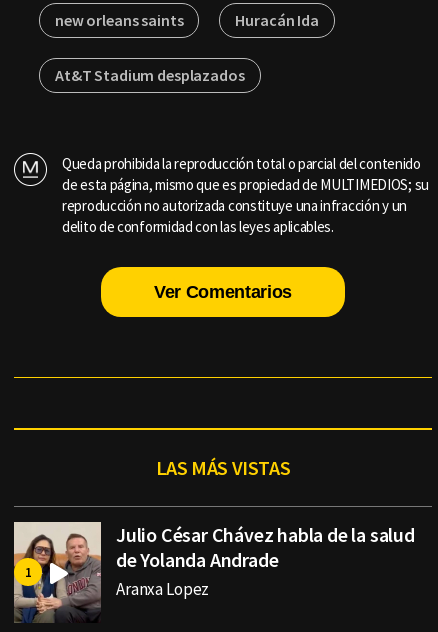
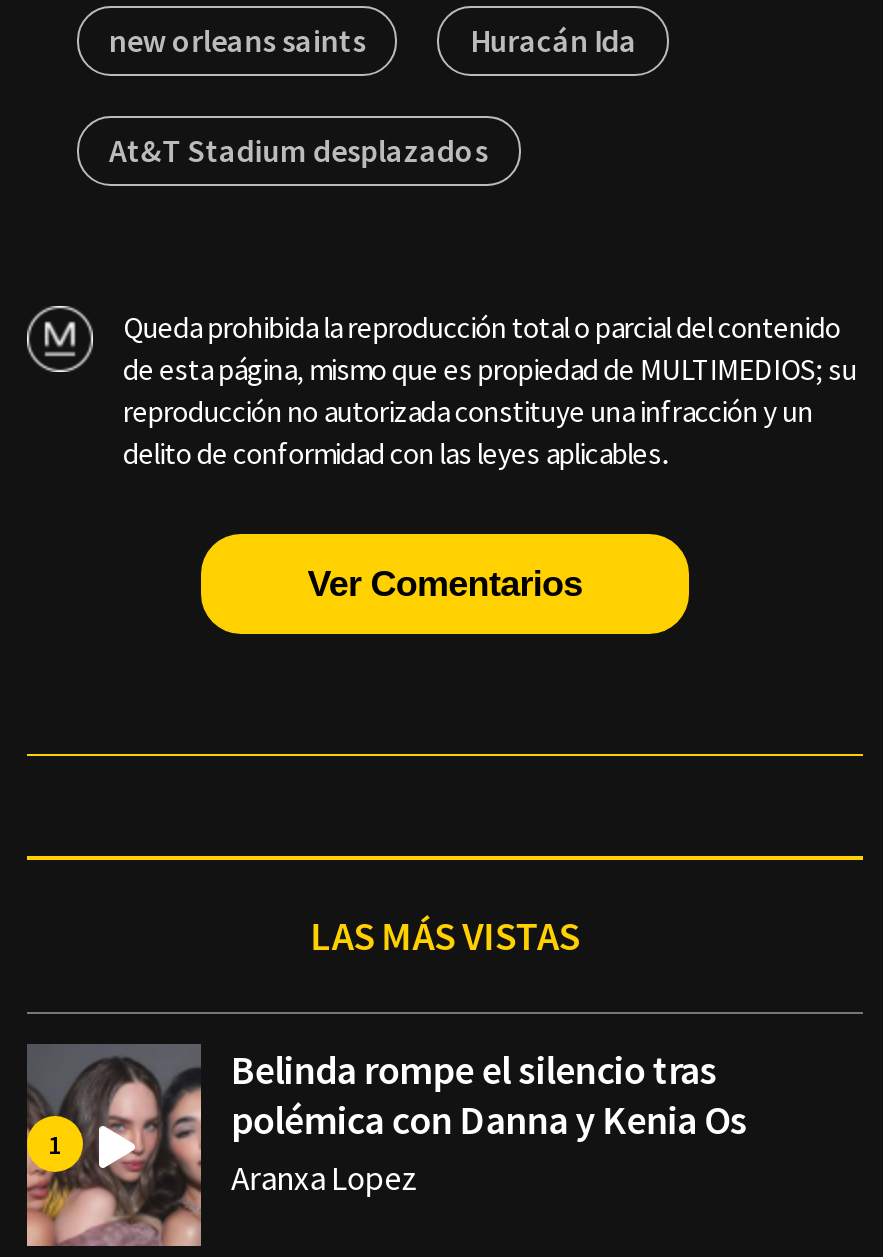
- [image]
- Julio César Chávez habla de la salud
- de Yolanda Andrade
+ [image]
+ Belinda rompe el silencio tras
+ polémica con Danna y Kenia Os
